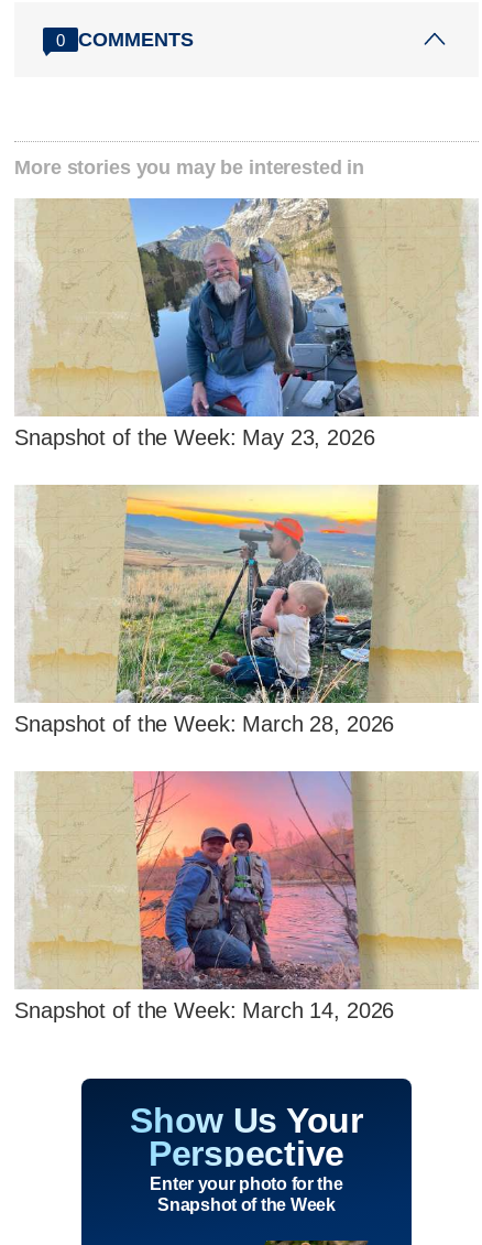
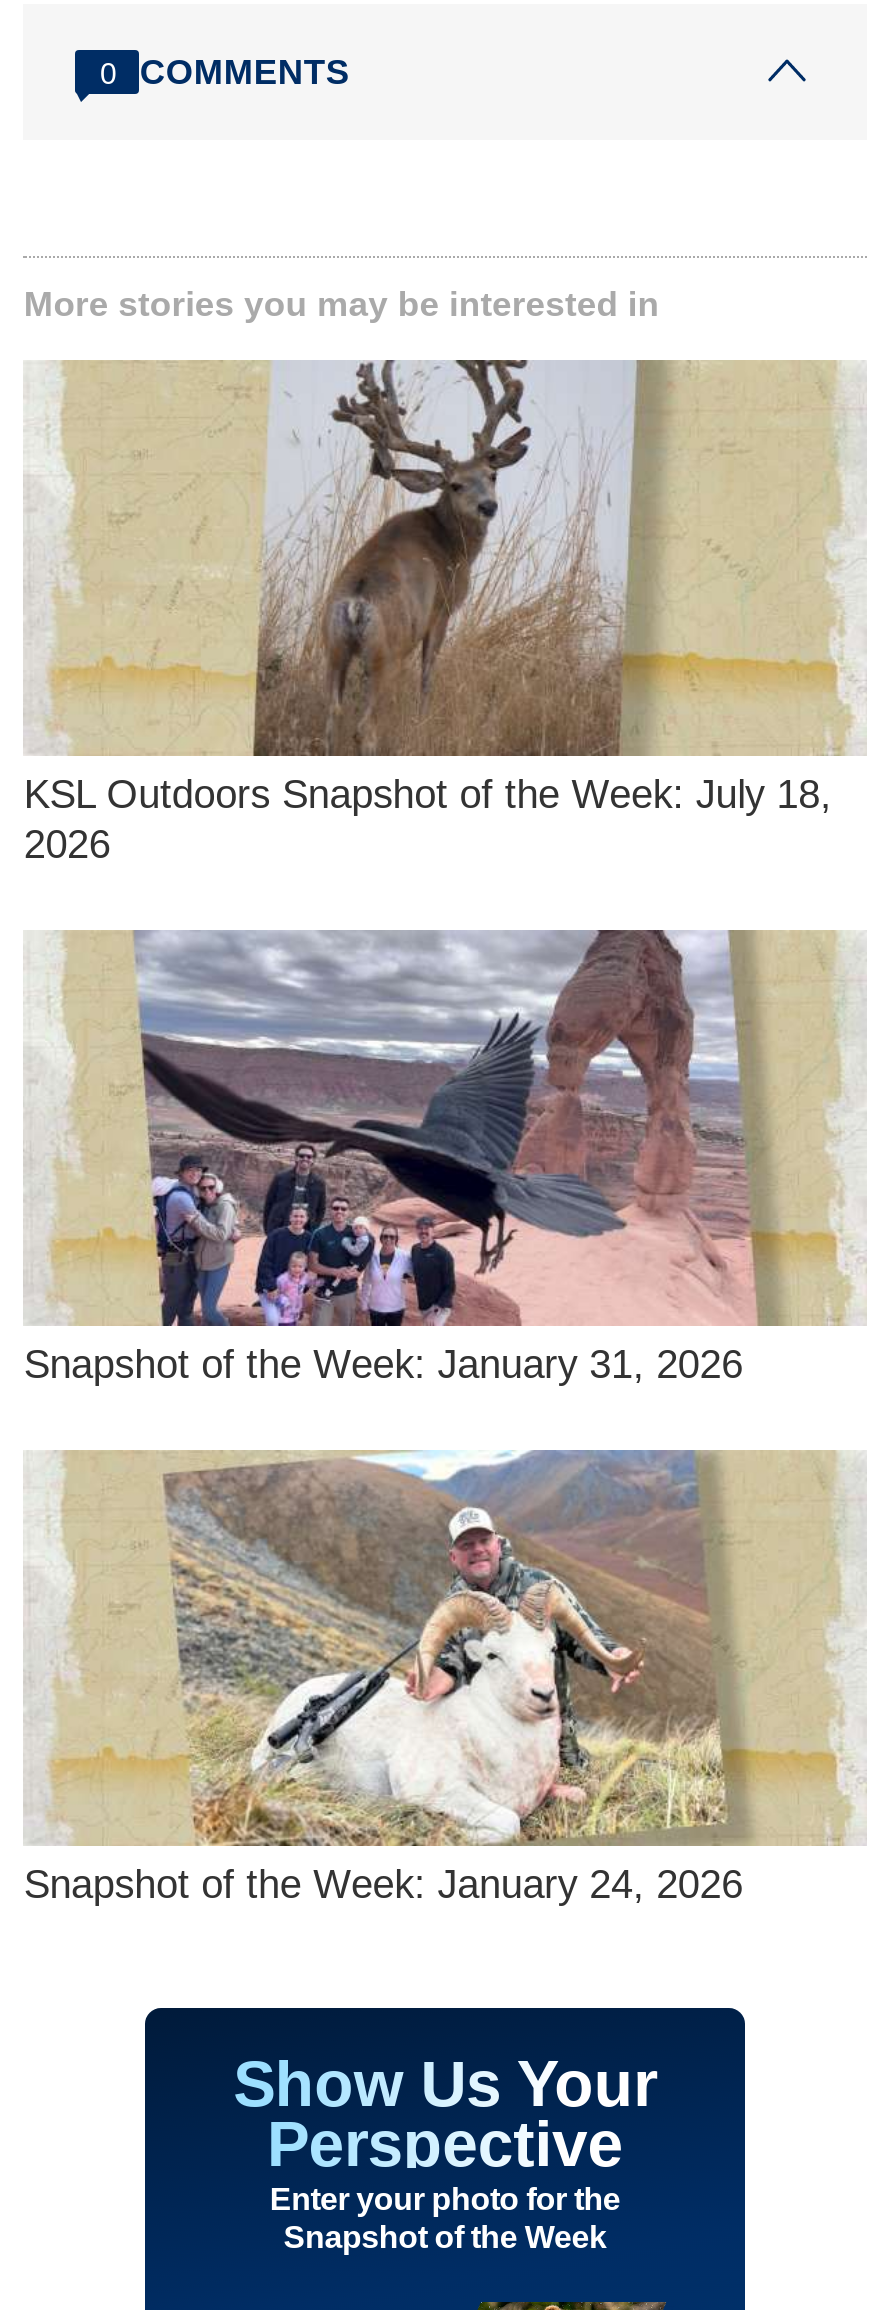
- [image]
- Snapshot of the Week: May 23, 2026
+ [image]
+ KSL Outdoors Snapshot of the Week: July 18,
+ 2026

- [image]
- Snapshot of the Week: March 28, 2026
+ [image]
+ Snapshot of the Week: January 31, 2026

- [image]
- Snapshot of the Week: March 14, 2026
+ [image]
+ Snapshot of the Week: January 24, 2026
